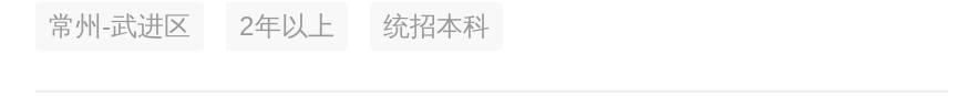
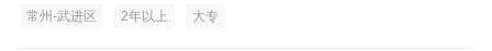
- 统招本科
+ 大专
